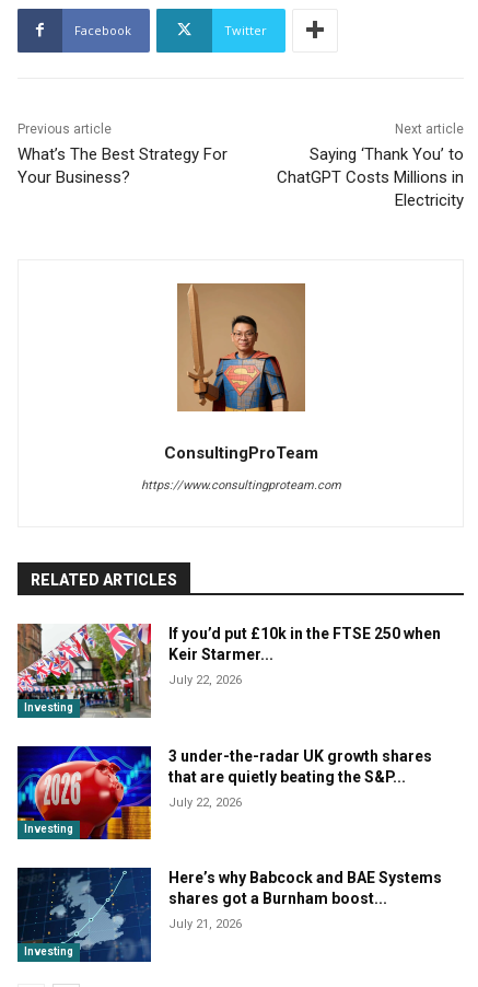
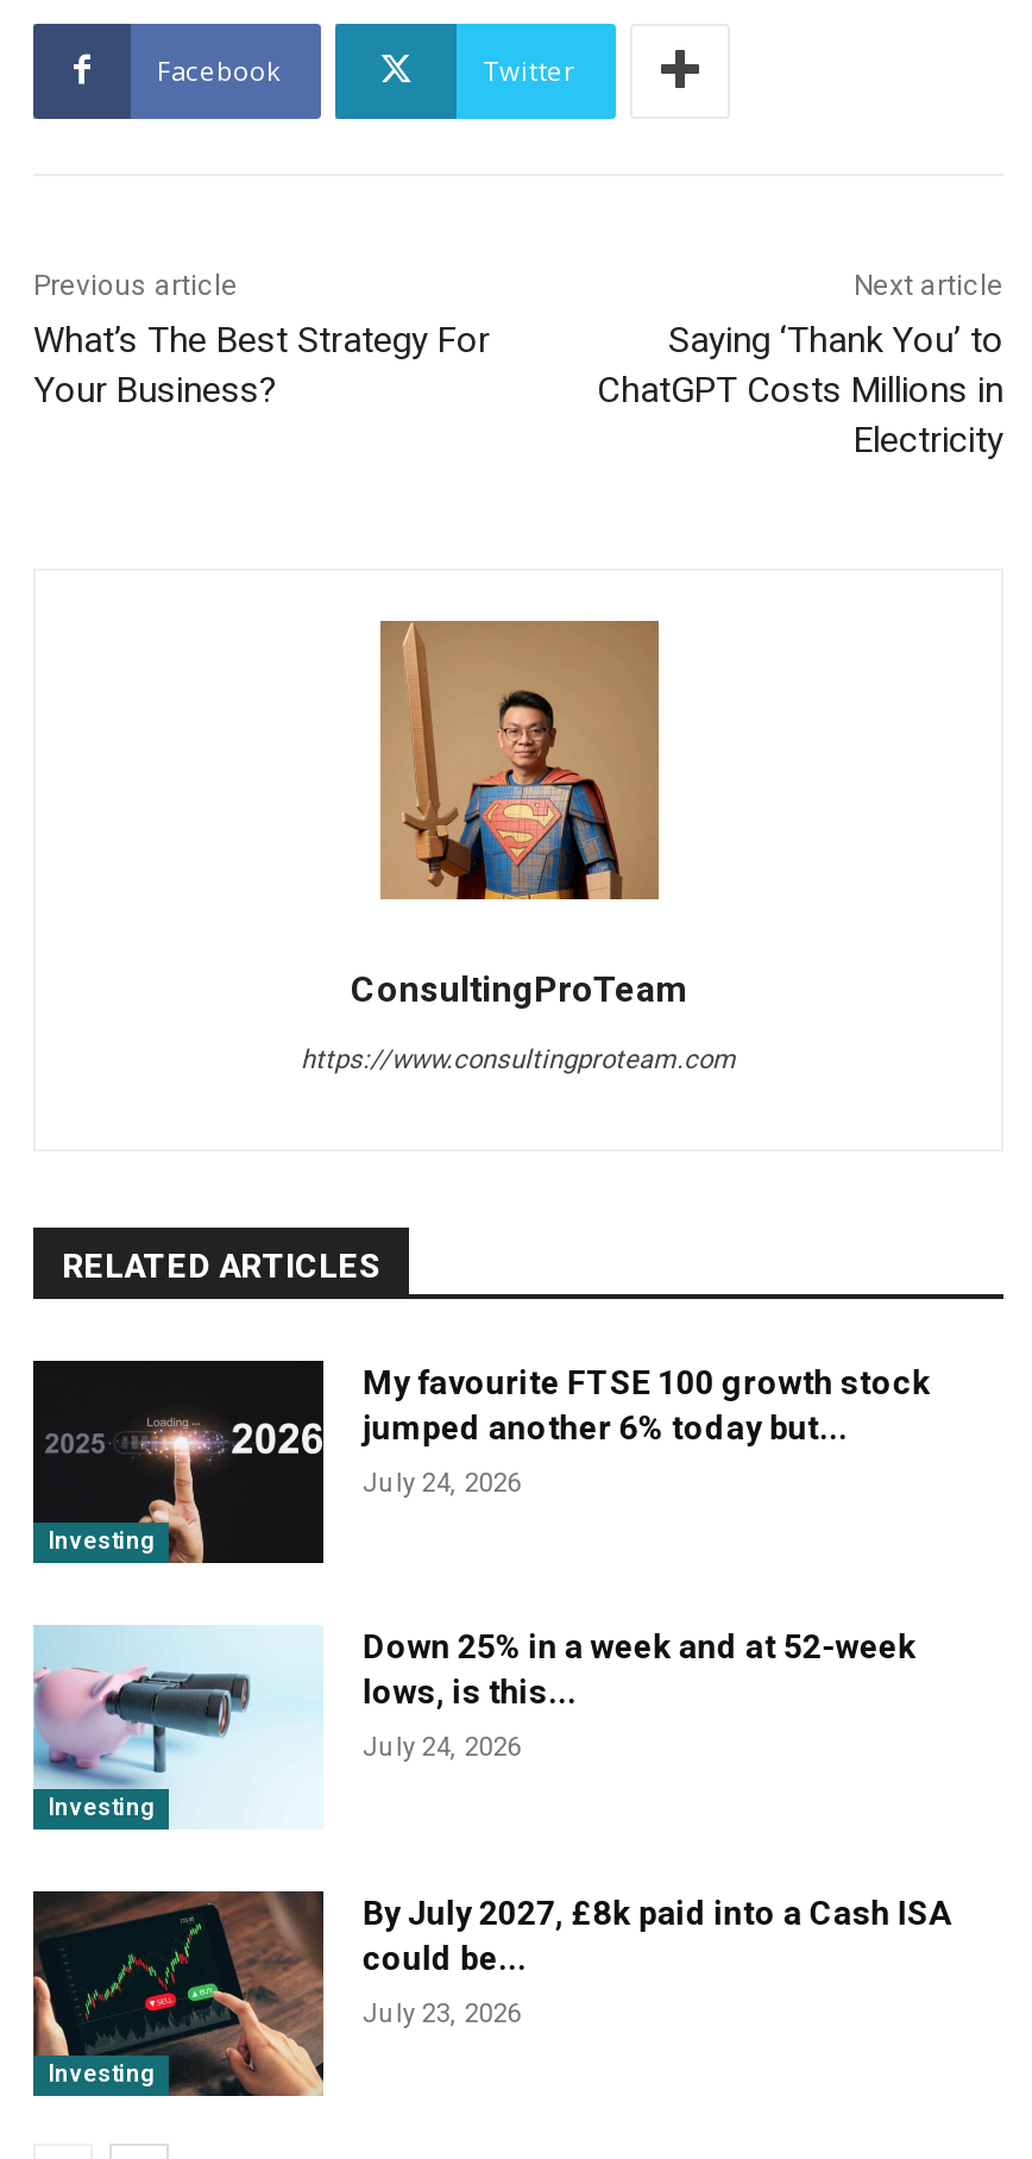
- [image]
- If you’d put £10k in the FTSE 250 when
- Keir Starmer...
+ [image]
+ My favourite FTSE 100 growth stock
+ jumped another 6% today but...

- July 22, 2026
+ July 24, 2026

- [image]
- 3 under-the-radar UK growth shares
- that are quietly beating the S&P...
+ [image]
+ Down 25% in a week and at 52-week
+ lows, is this...

- July 22, 2026
+ July 24, 2026

- [image]
- Here’s why Babcock and BAE Systems
- shares got a Burnham boost...
+ [image]
+ By July 2027, £8k paid into a Cash ISA
+ could be...

- July 21, 2026
+ July 23, 2026
